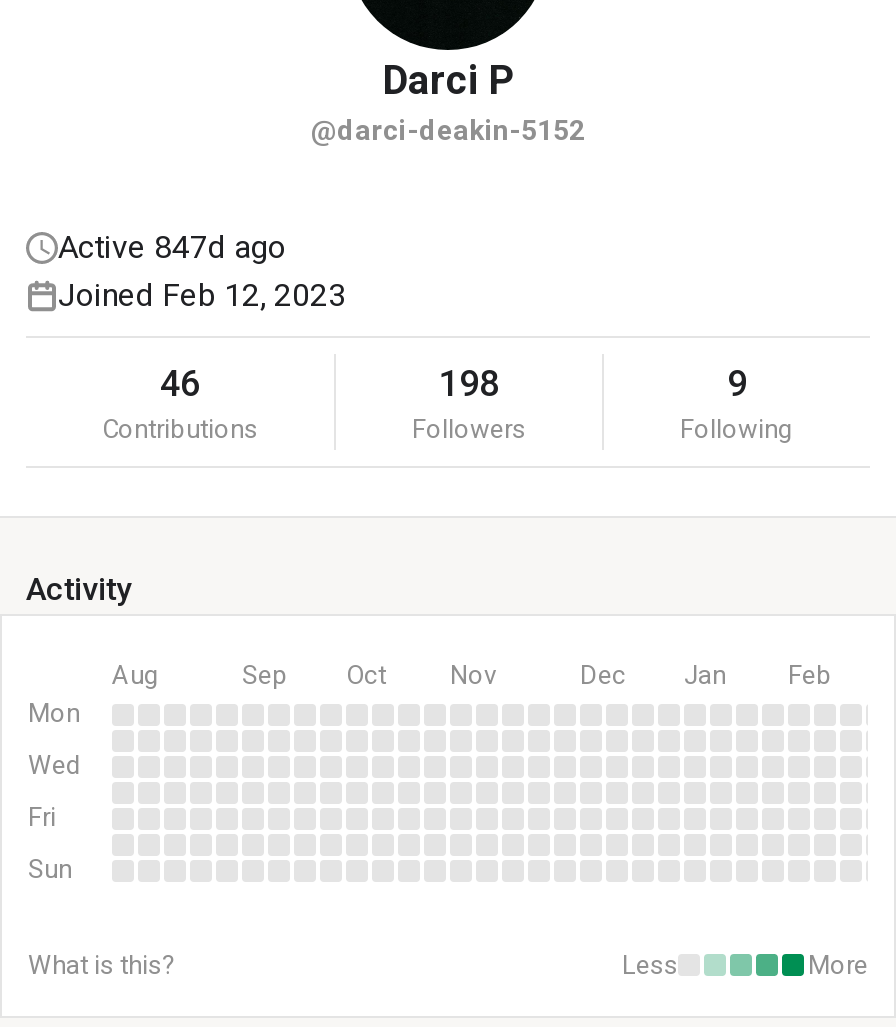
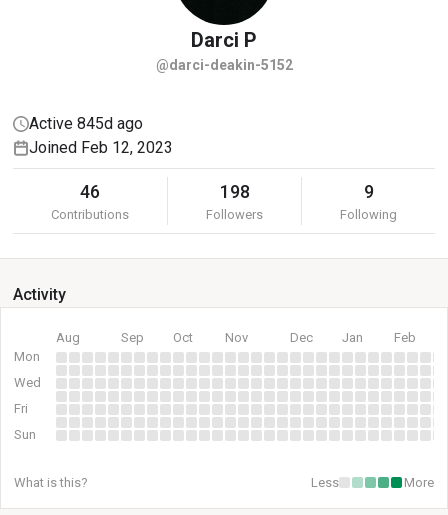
- Active 847d ago
+ Active 845d ago
